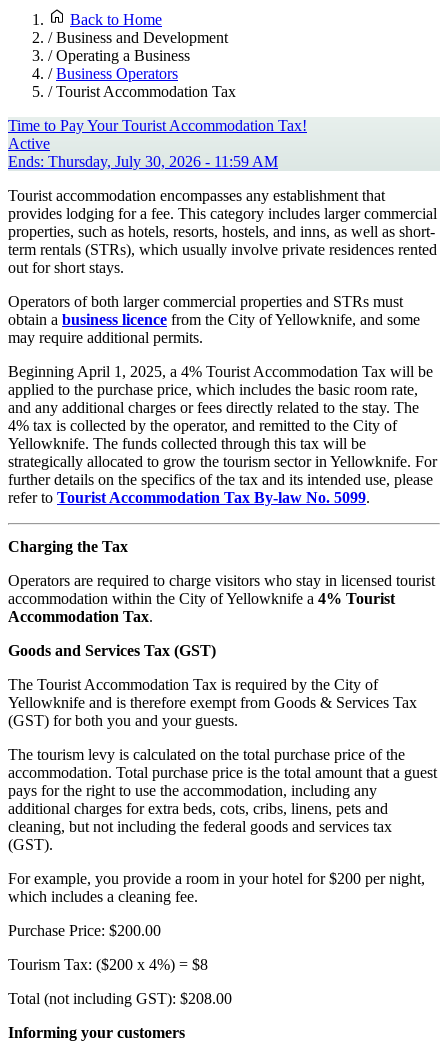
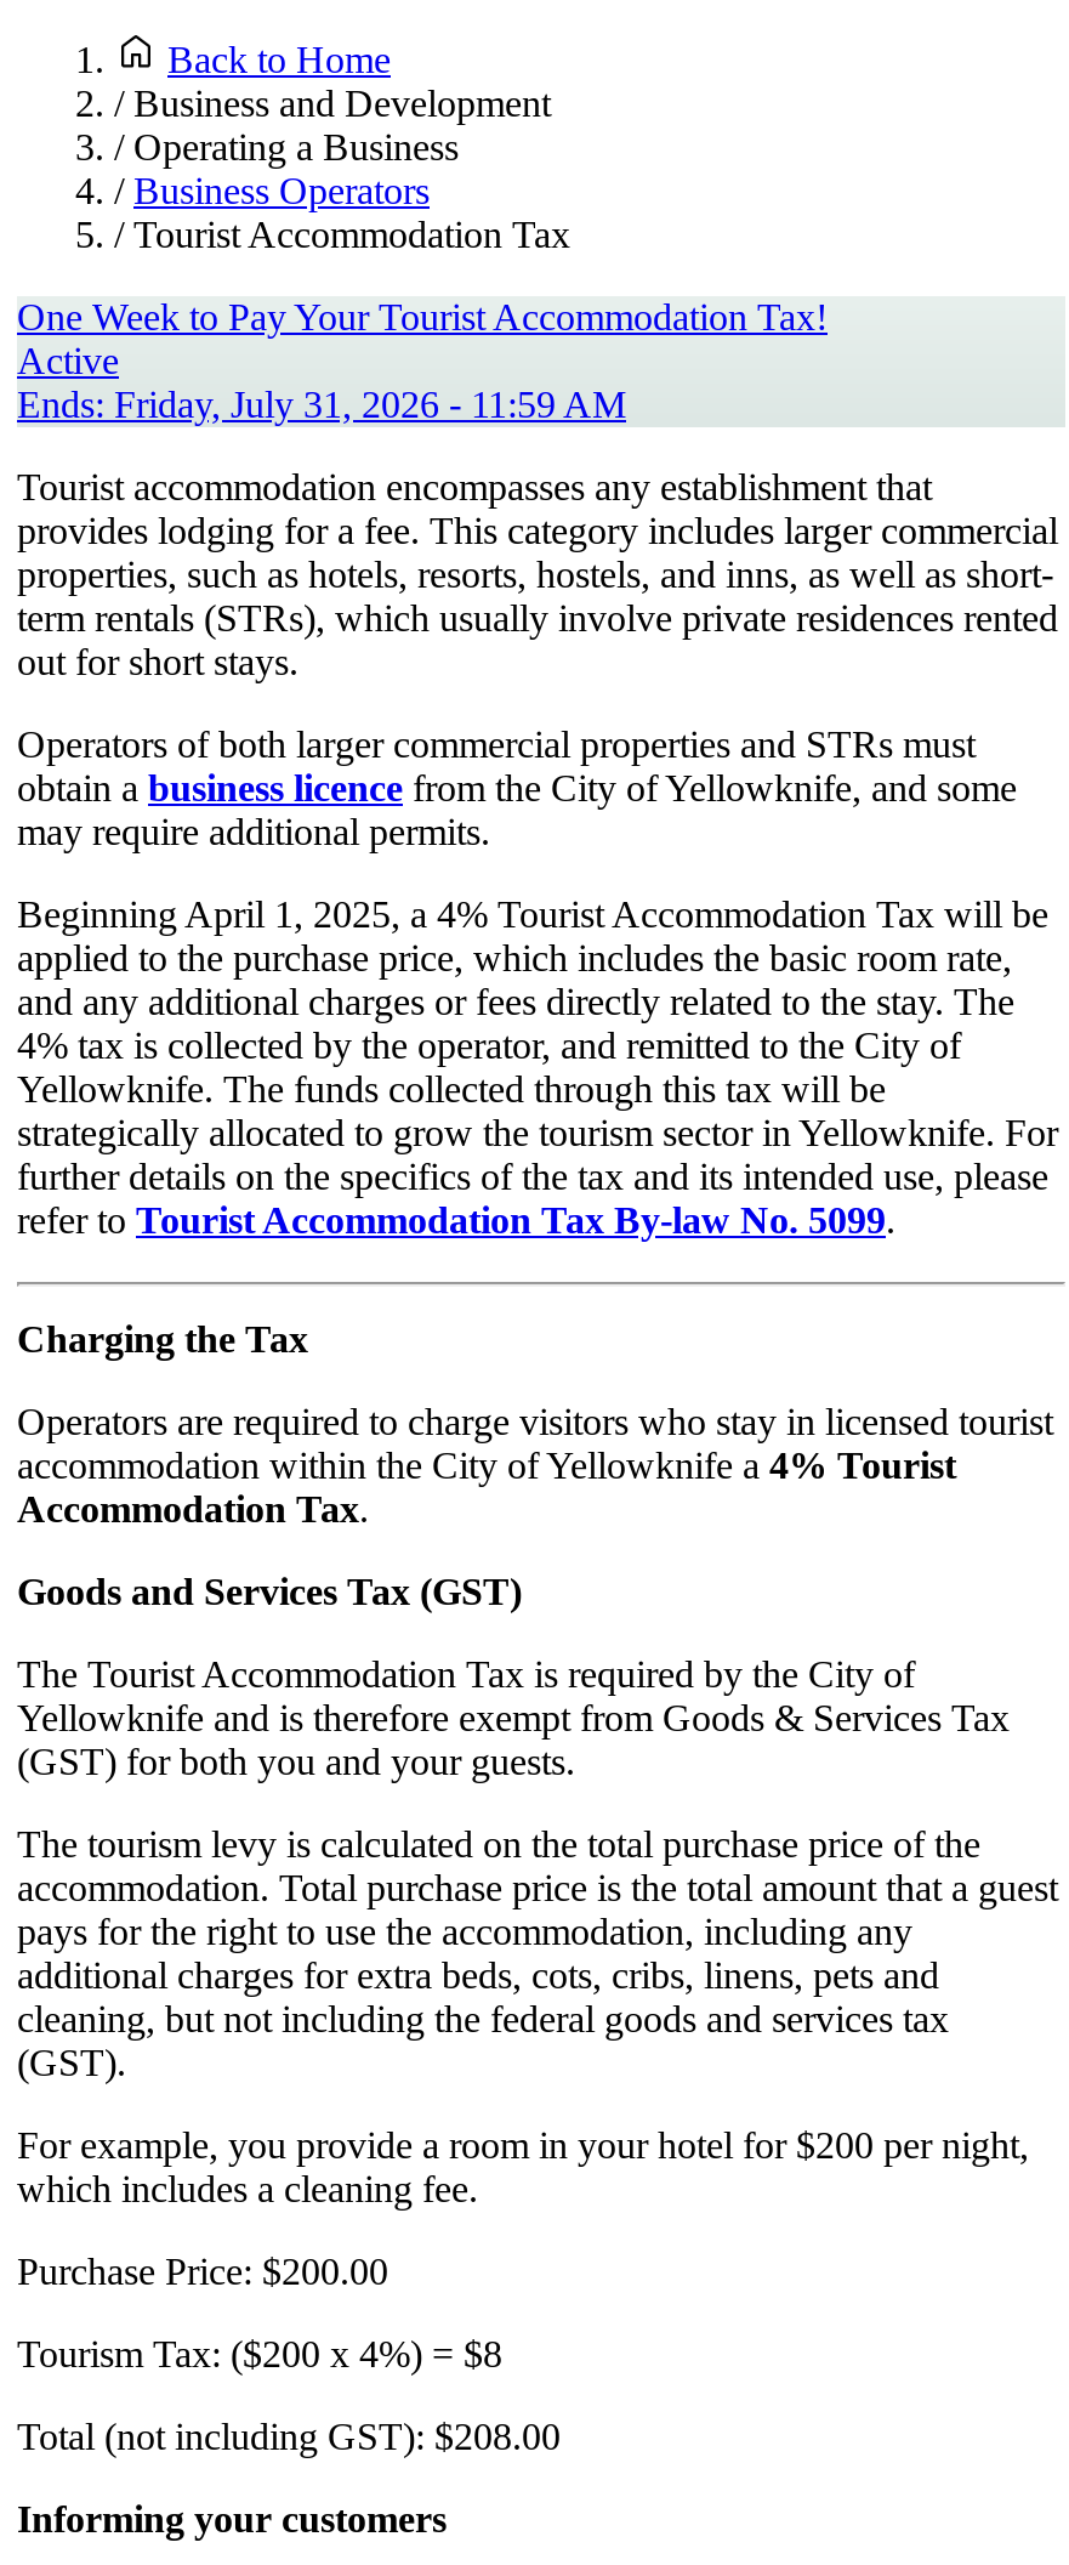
- Time to Pay Your Tourist Accommodation Tax!
+ One Week to Pay Your Tourist Accommodation Tax!

- Ends: Thursday, July 30, 2026 - 11:59 AM
+ Ends: Friday, July 31, 2026 - 11:59 AM
